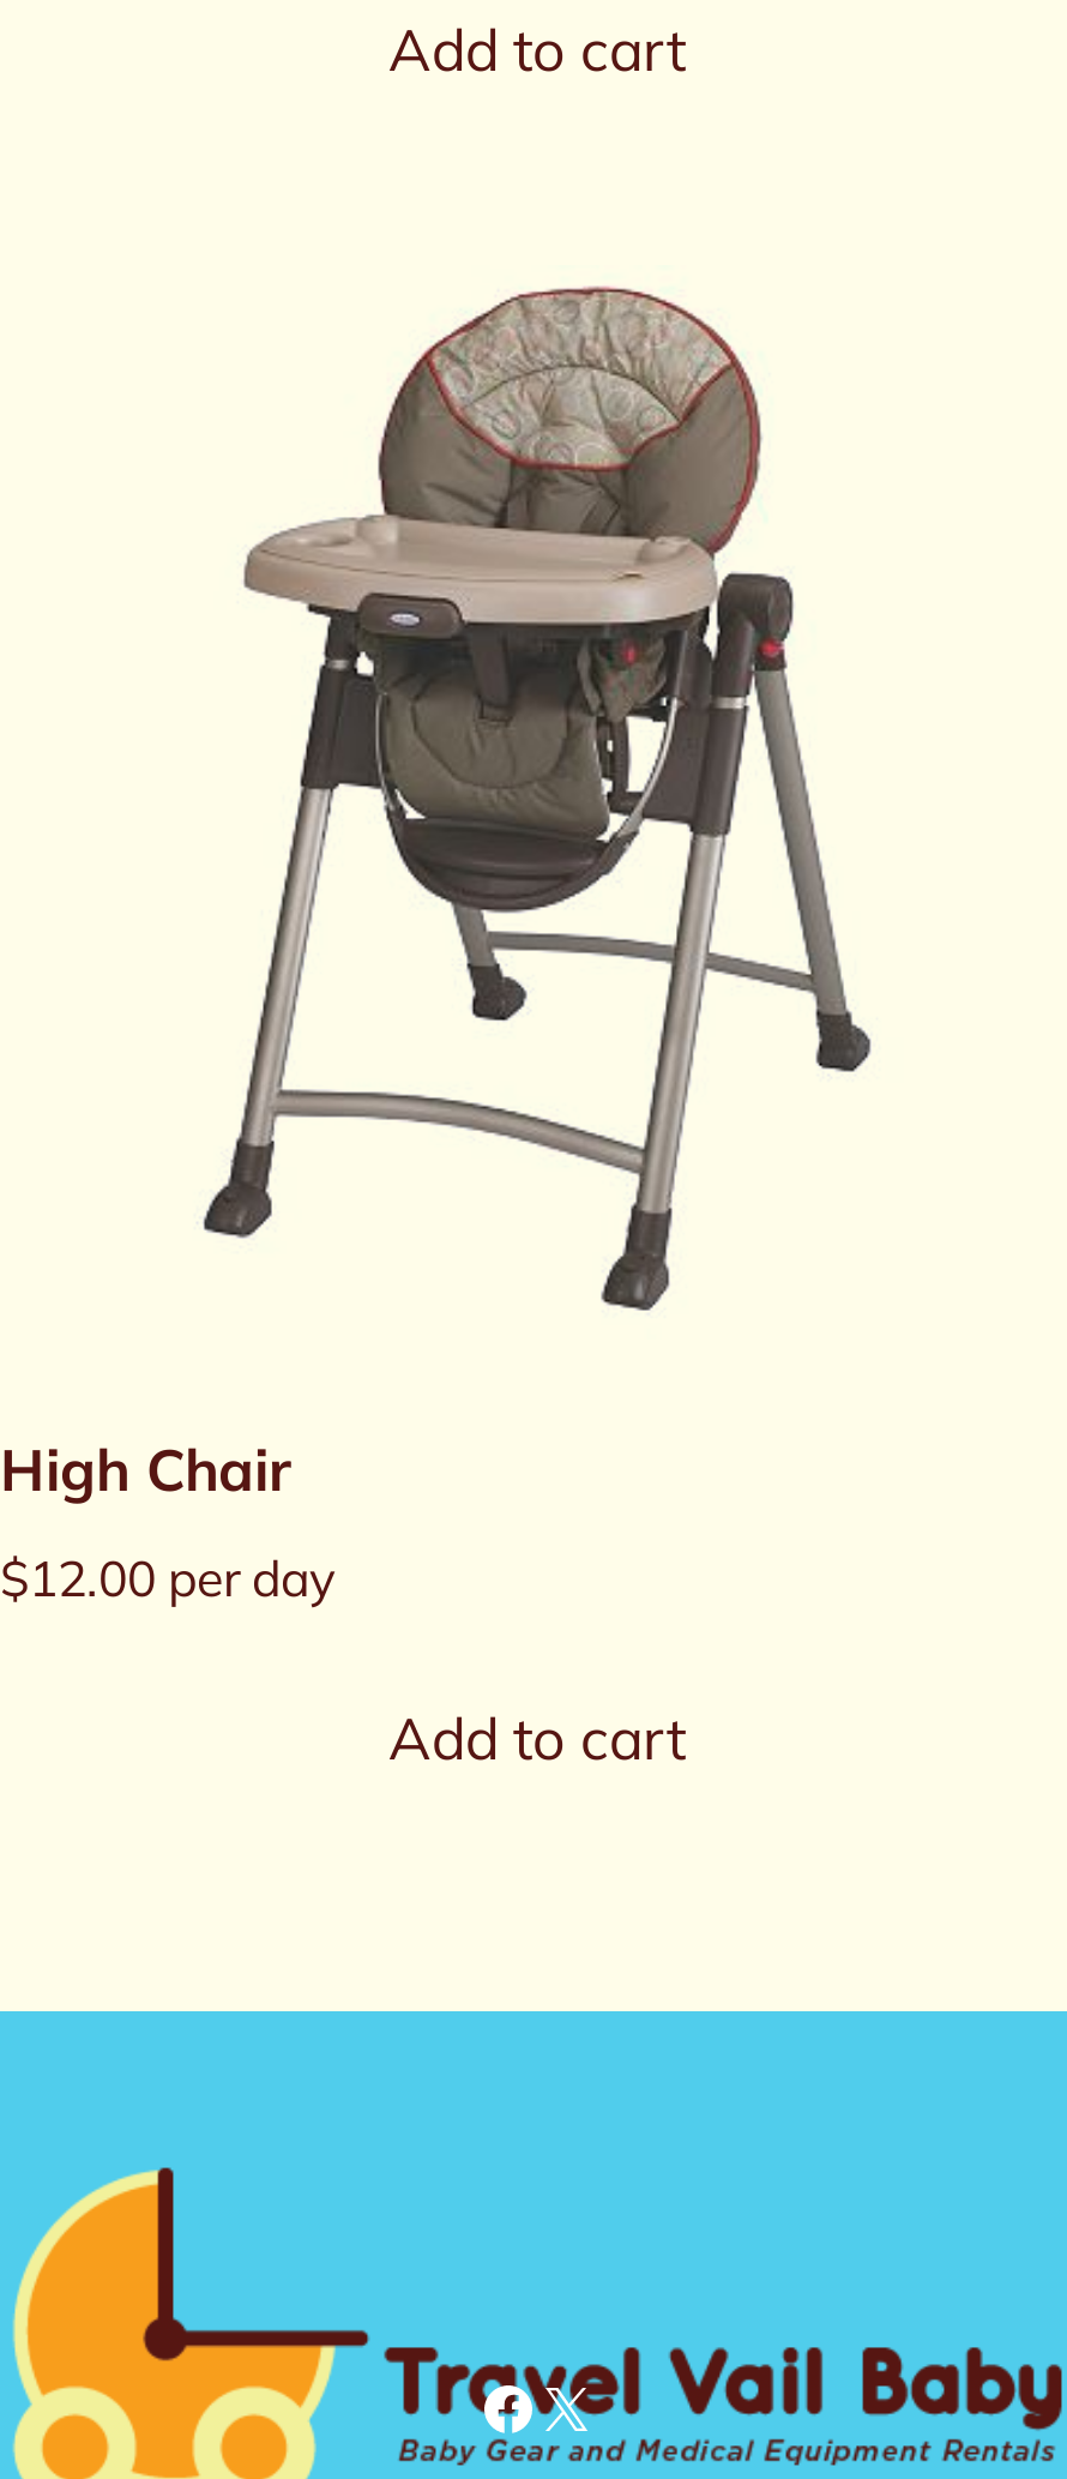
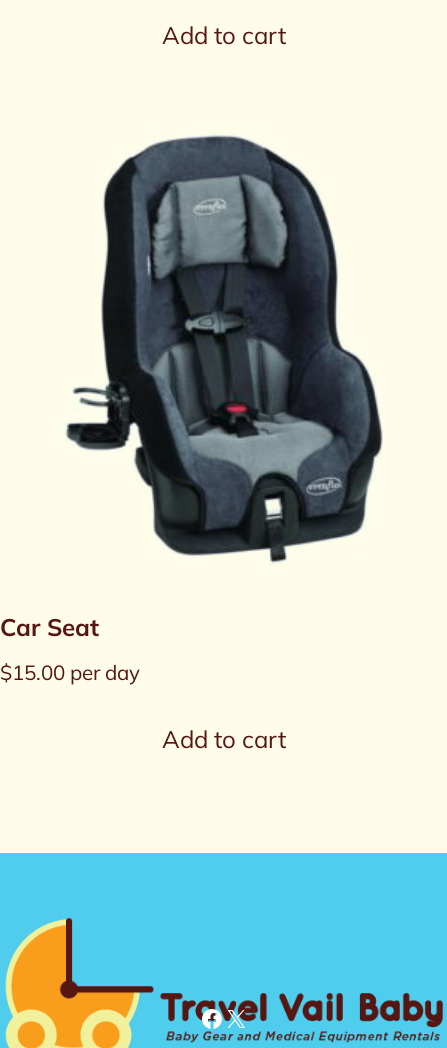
- [image]
+ [image]

- High Chair
+ Car Seat

- $12.00 per day
+ $15.00 per day
